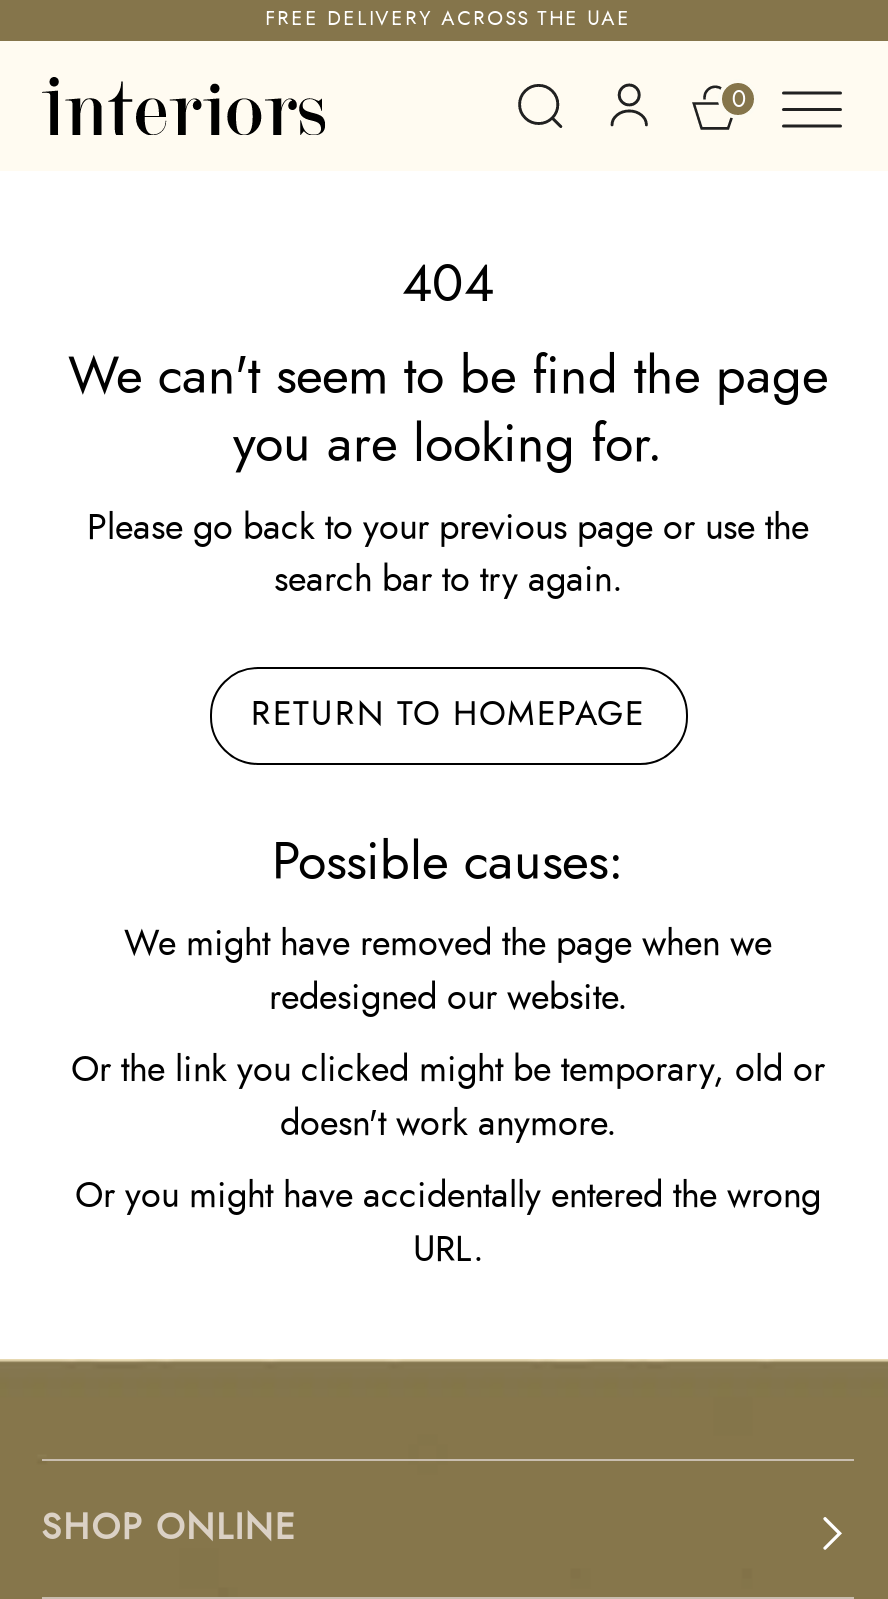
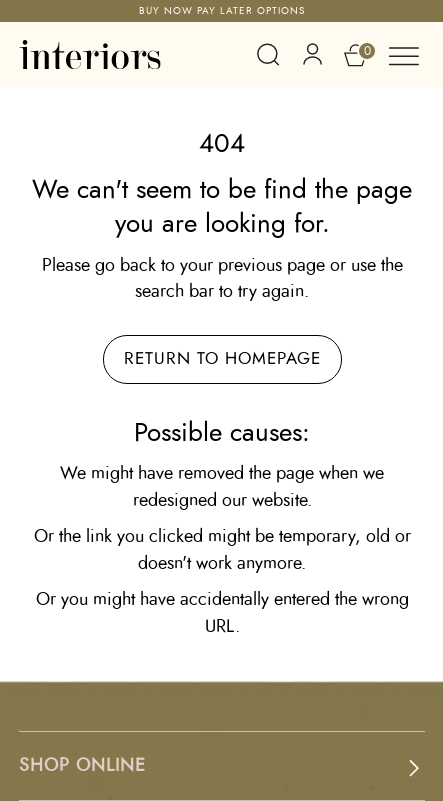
- FREE DELIVERY ACROSS THE UAE
+ BUY NOW PAY LATER OPTIONS
